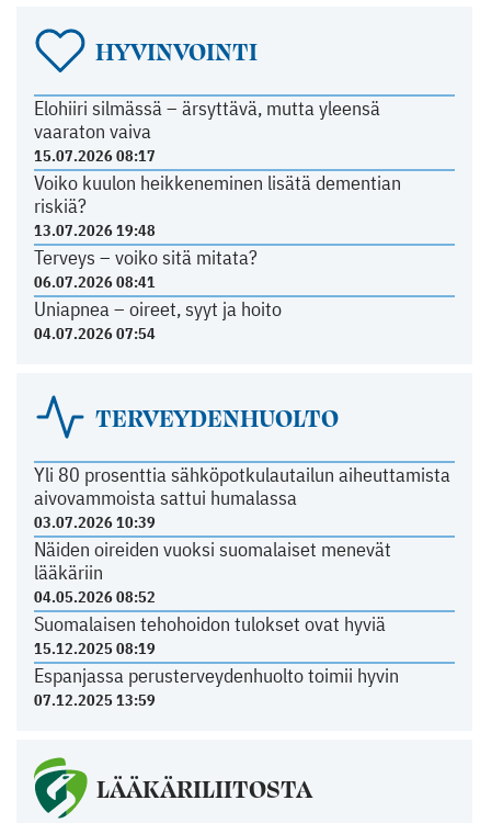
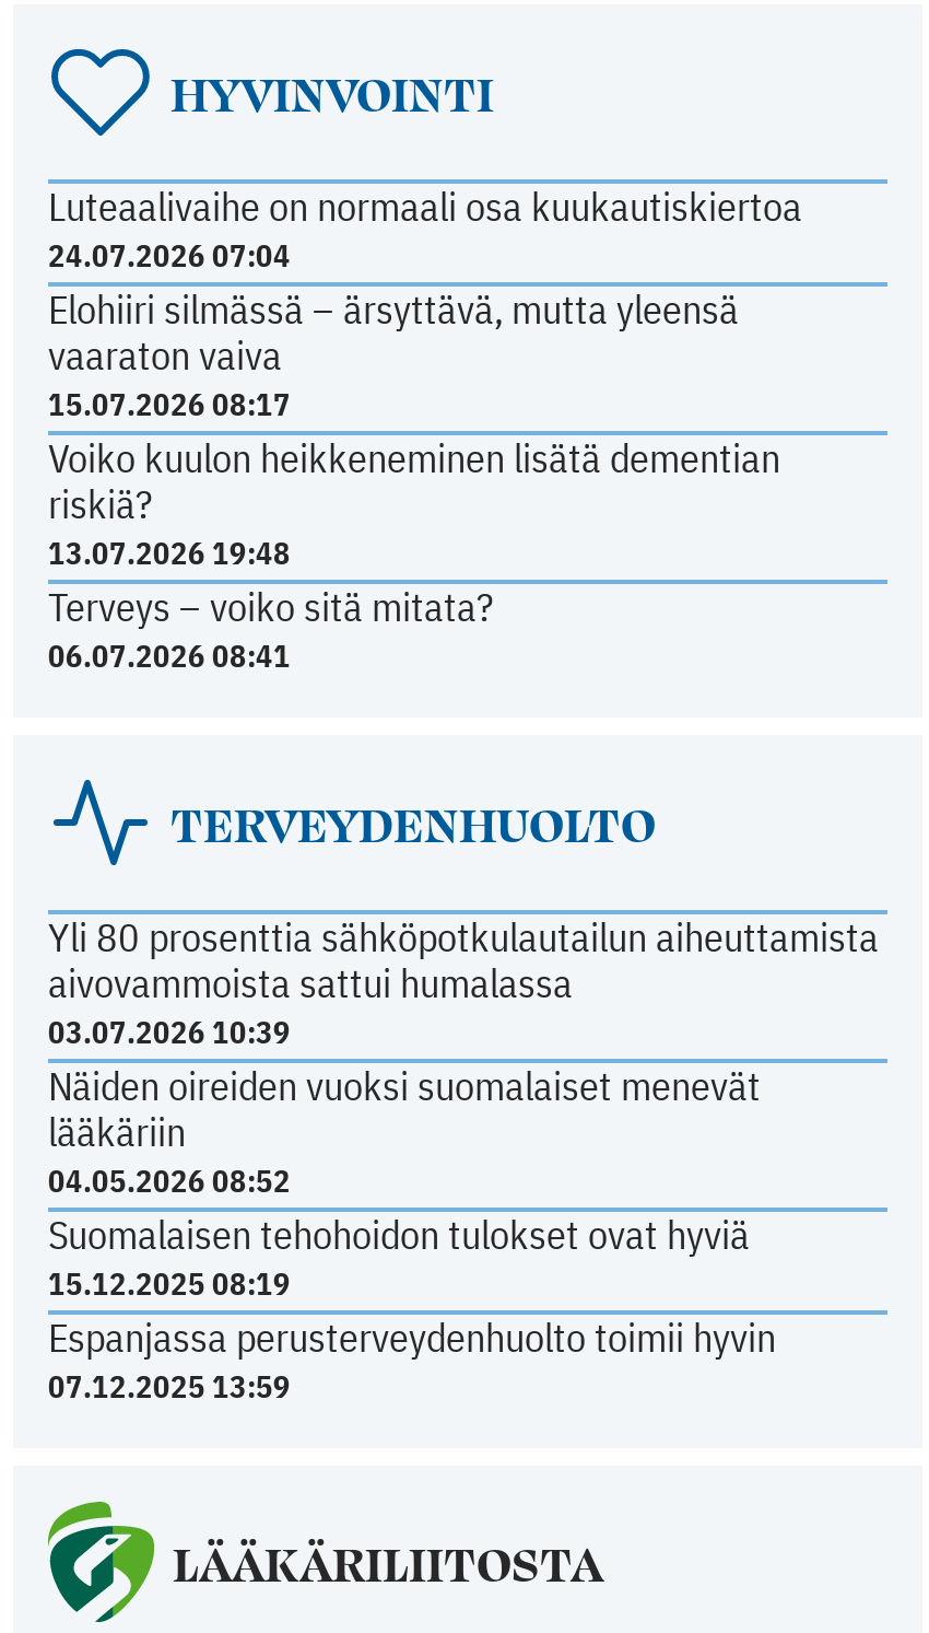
+ Luteaalivaihe on normaali osa kuukautiskiertoa
+ 24.07.2026 07:04

moved down: Elohiiri silmässä – ärsyttävä, mutta yleensä | vaaraton vaiva | 15.07.2026 08:17 | Voiko kuulon heikkeneminen lisätä dementian | riskiä? | 13.07.2026 19:48 | Terveys – voiko sitä mitata? | 06.07.2026 08:41

- Uniapnea – oireet, syyt ja hoito
- 04.07.2026 07:54
